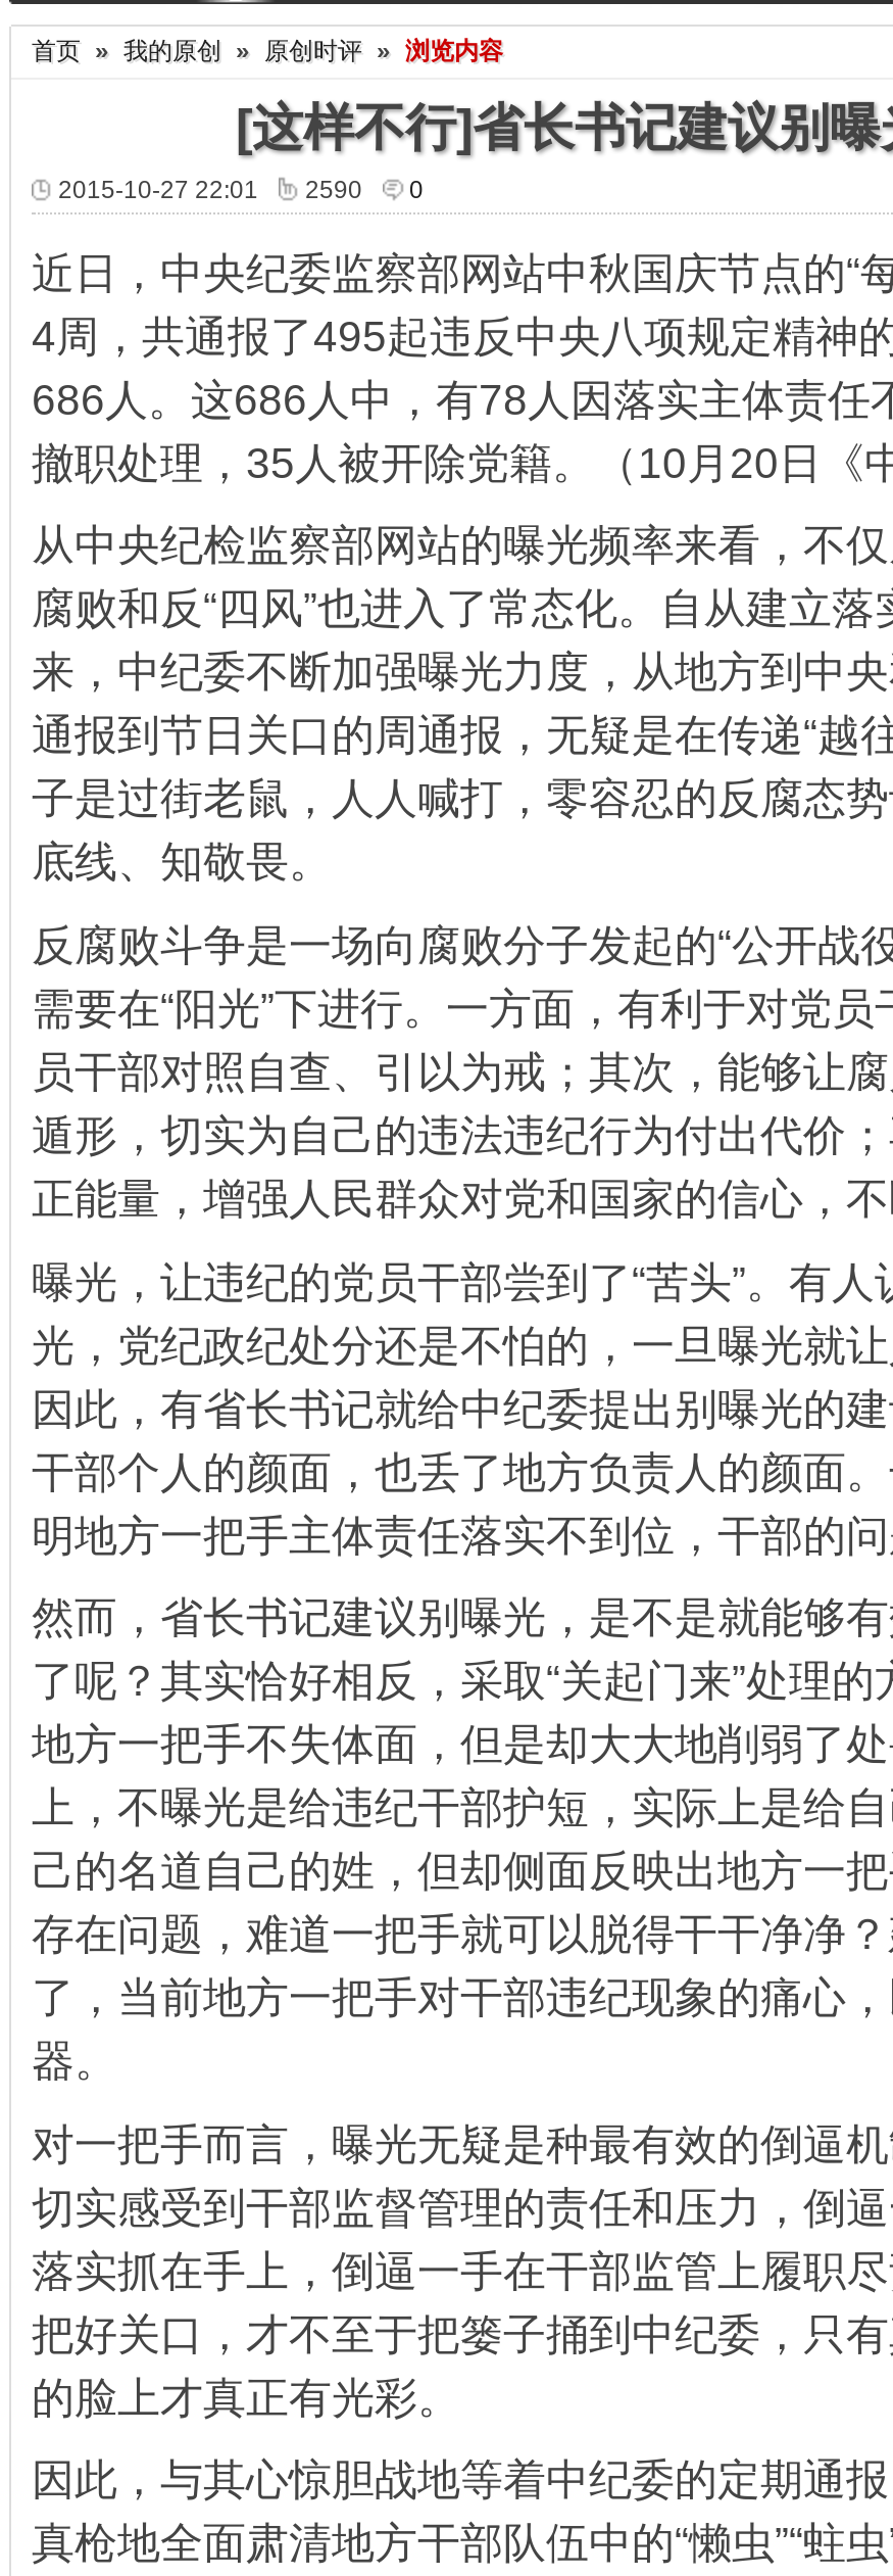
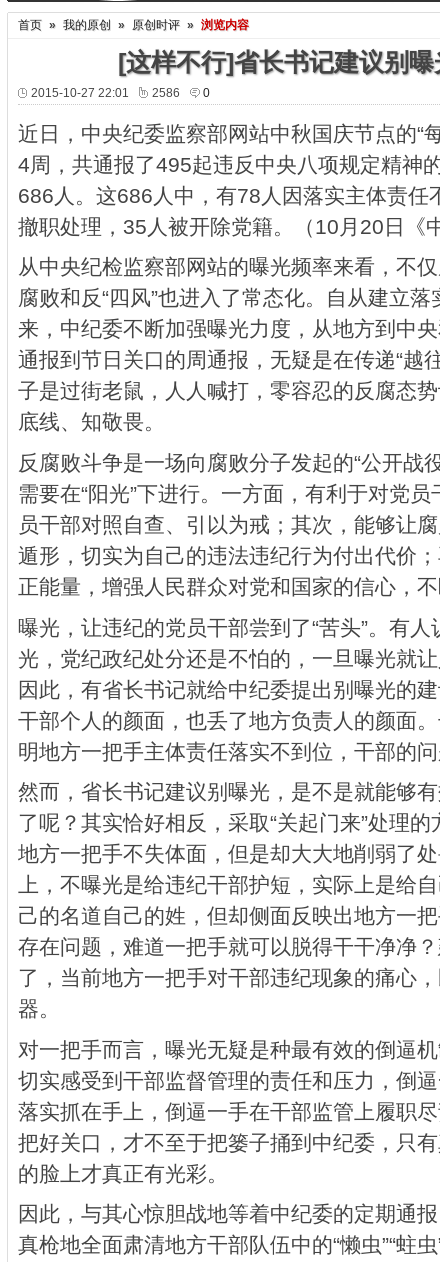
- 2015-10-27 22:01 2590 0
+ 2015-10-27 22:01 2586 0
